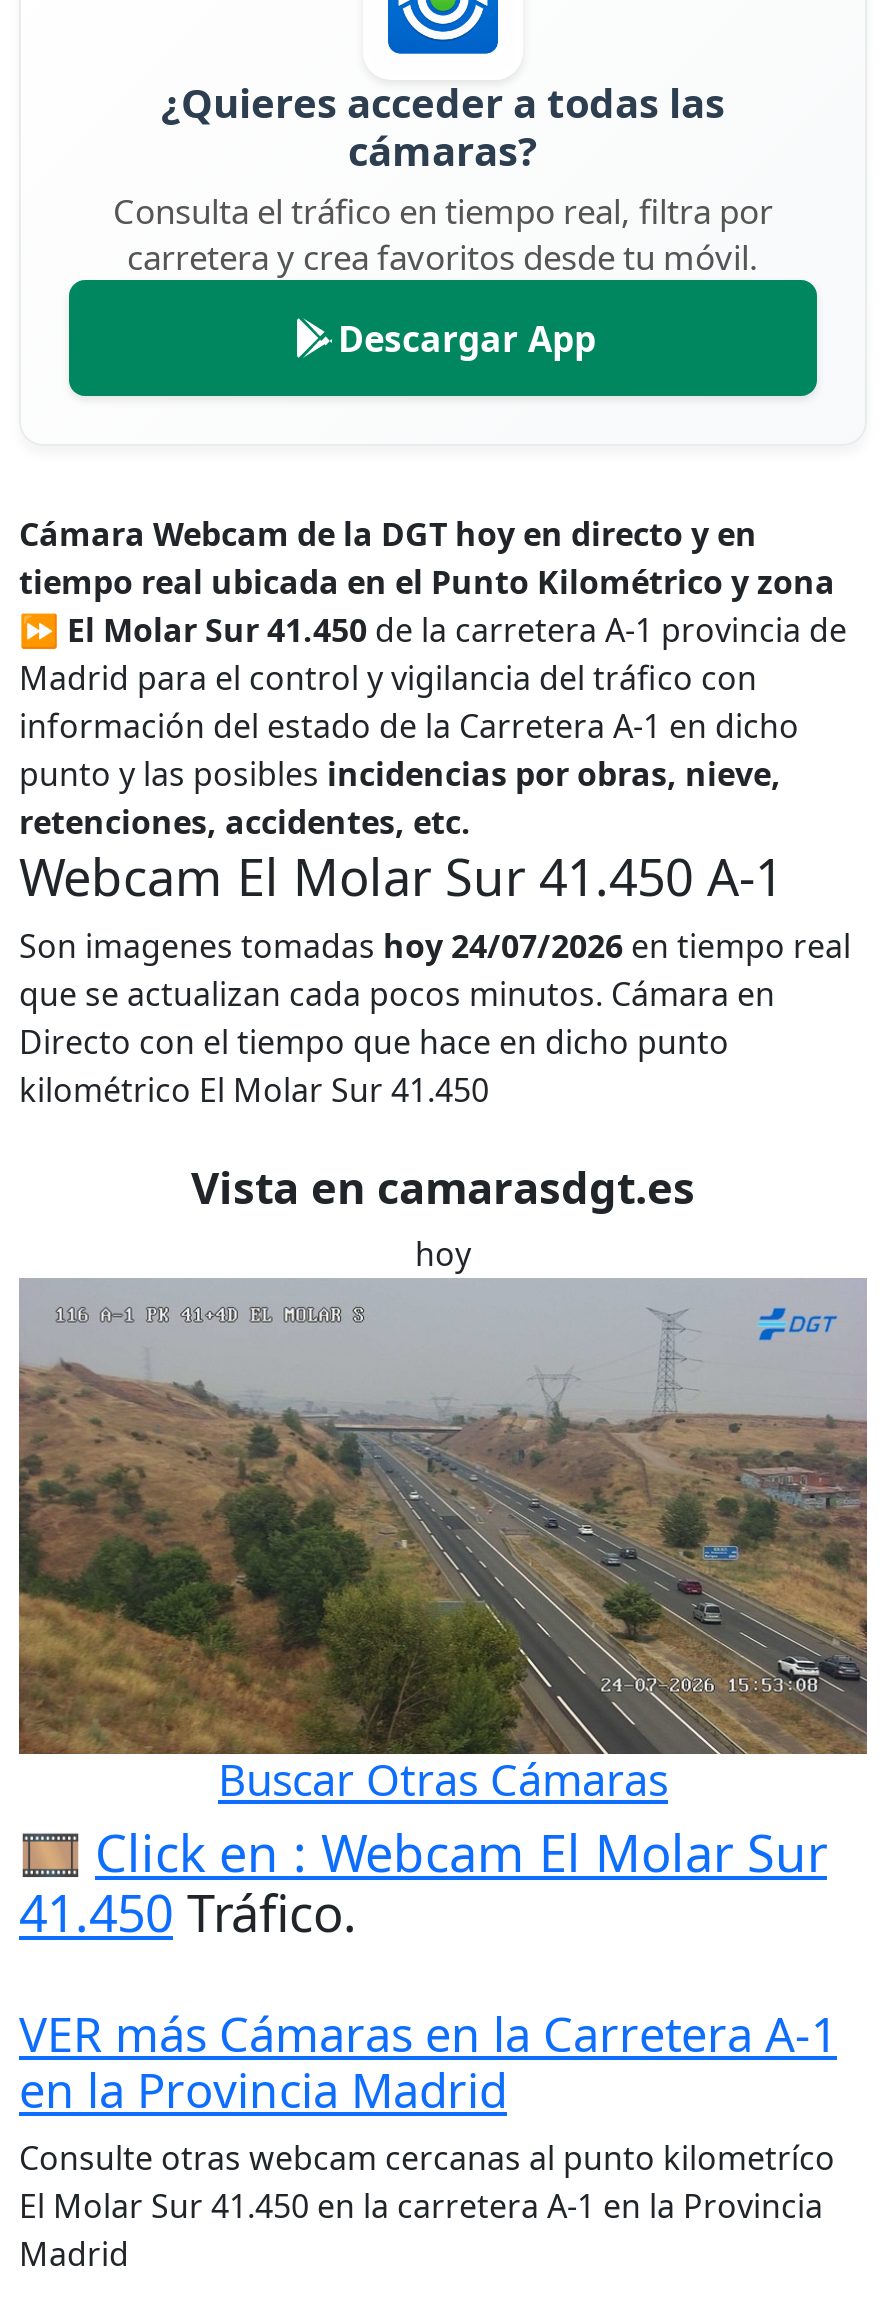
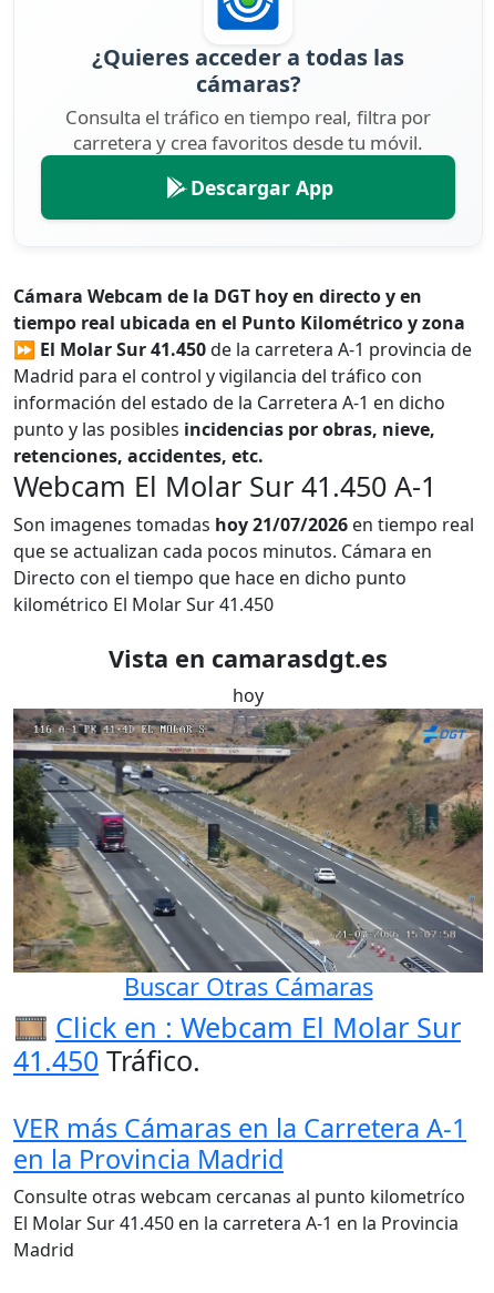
- Son imagenes tomadas hoy 24/07/2026 en tiempo real
+ Son imagenes tomadas hoy 21/07/2026 en tiempo real

- [image]
+ [image]
